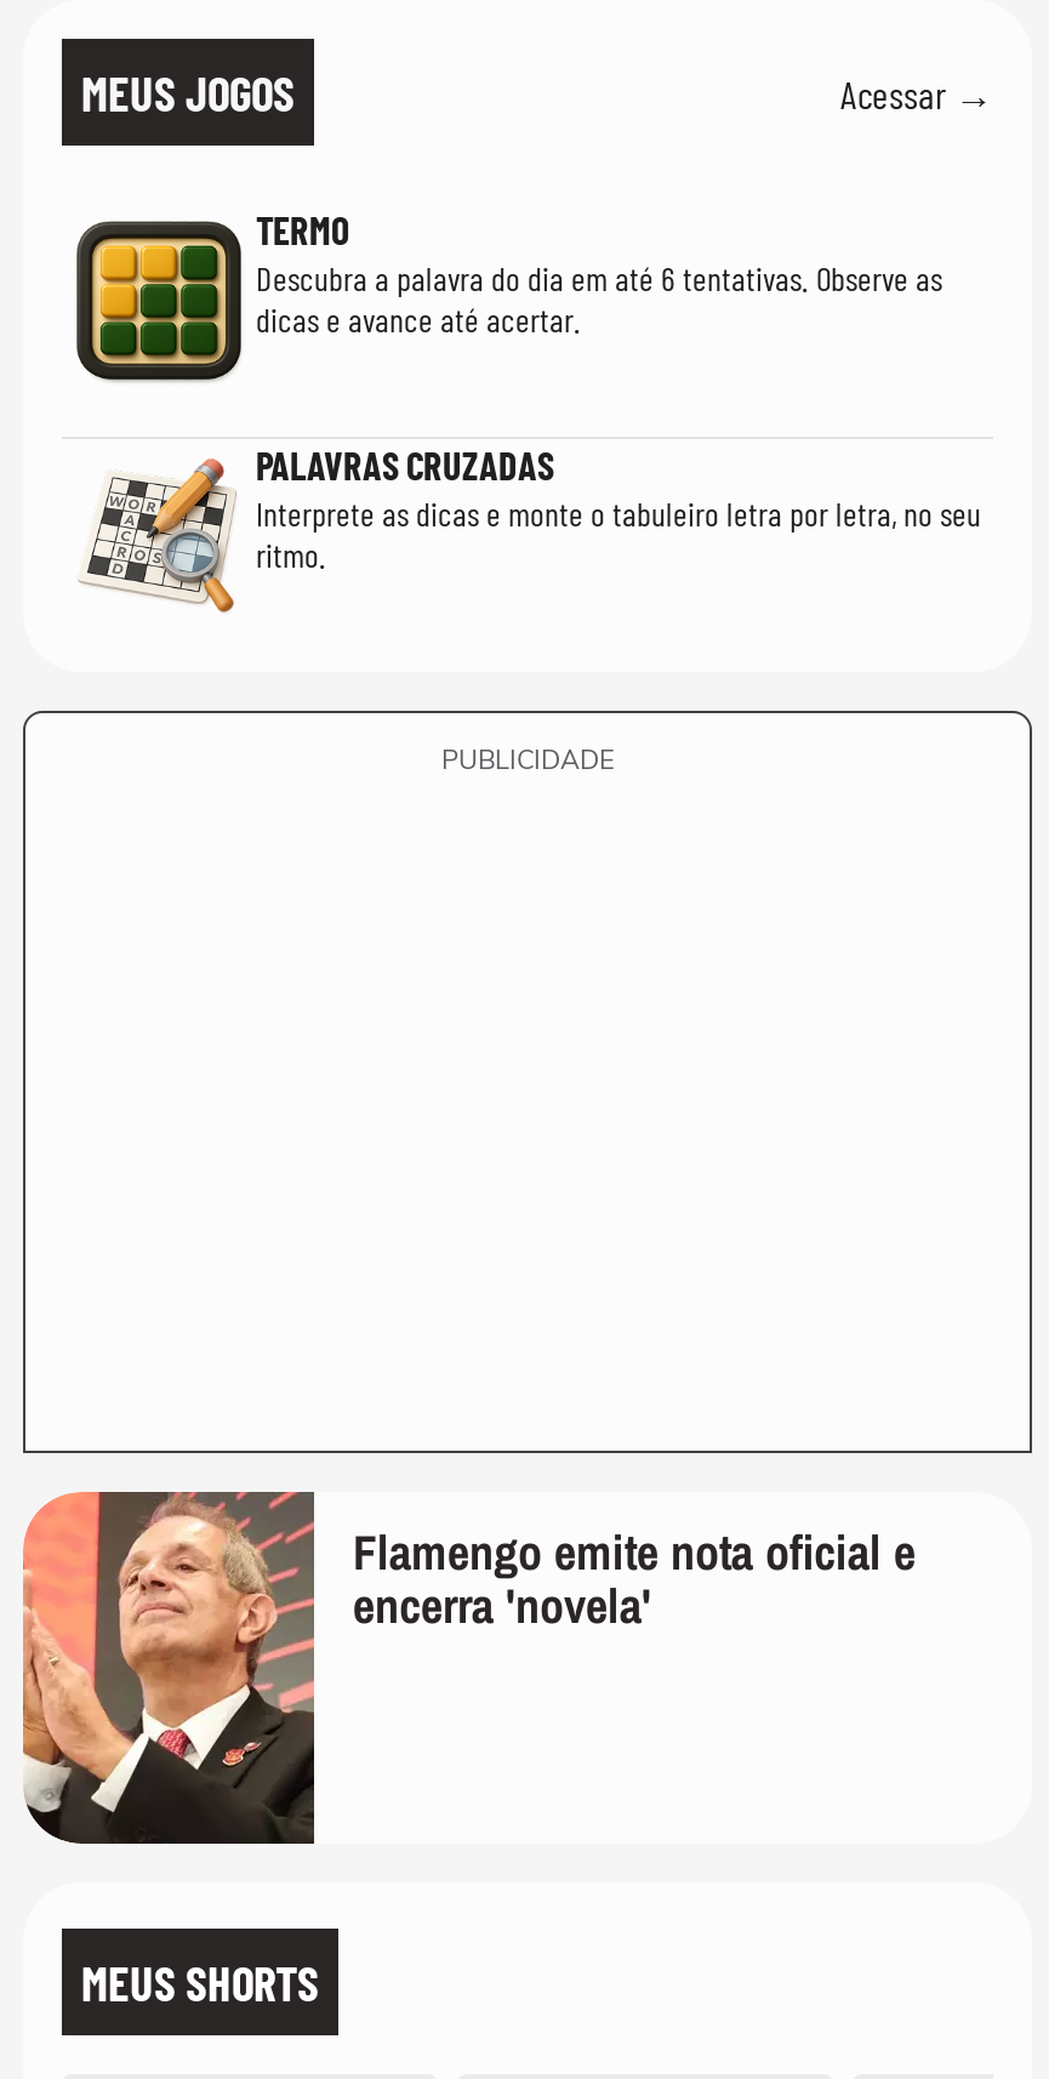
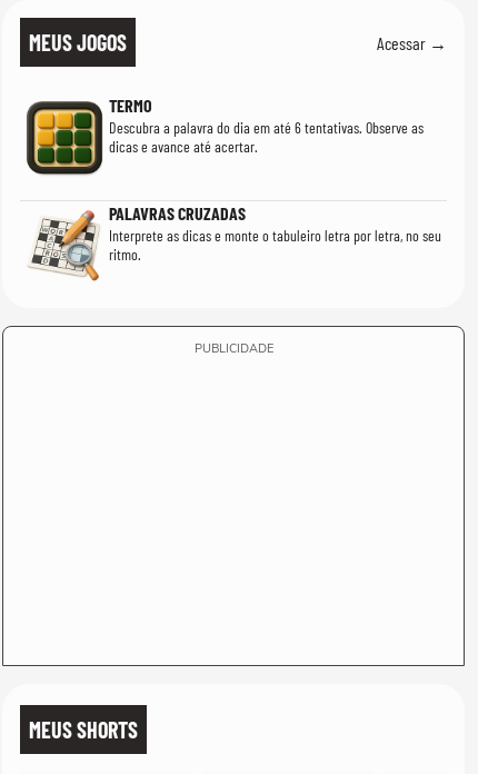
- [image]
- Flamengo emite nota oficial e
- encerra 'novela'
